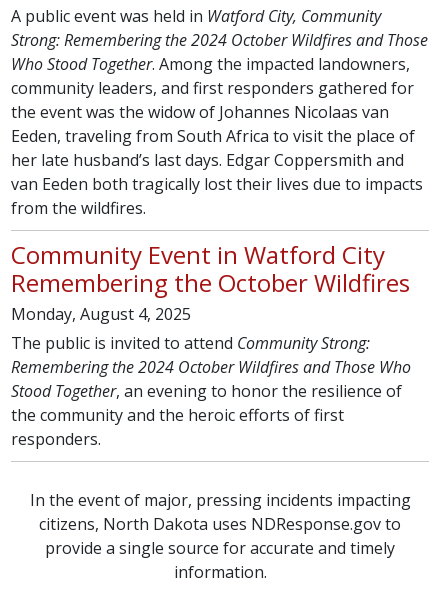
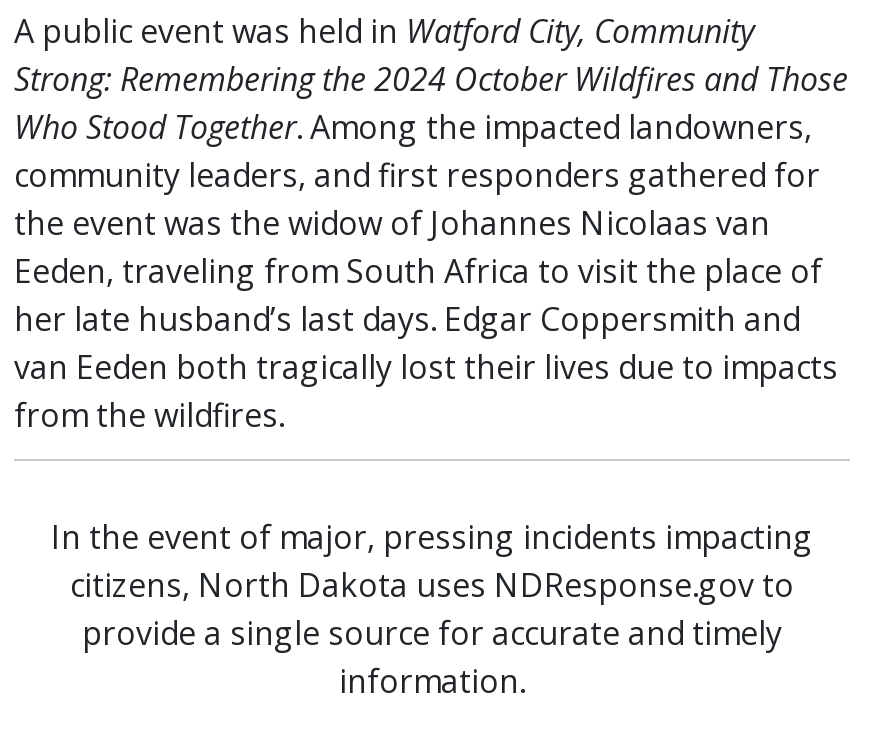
- Community Event in Watford City
- Remembering the October Wildfires
- Monday, August 4, 2025
- The public is invited to attend Community Strong:
- Remembering the 2024 October Wildfires and Those Who
- Stood Together, an evening to honor the resilience of
- the community and the heroic efforts of first
- responders.
